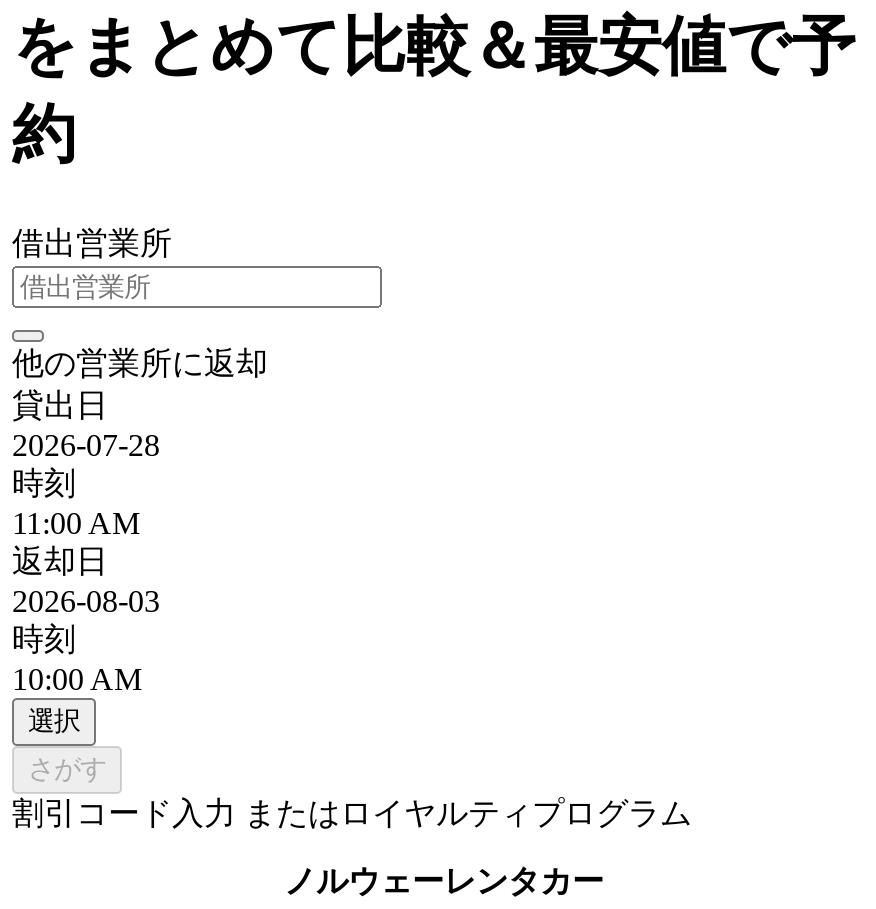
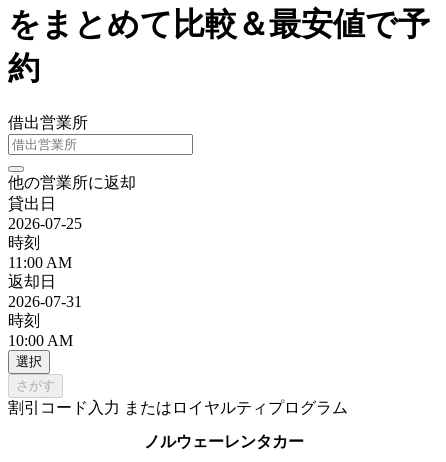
- 2026-07-28
+ 2026-07-25

- 2026-08-03
+ 2026-07-31
